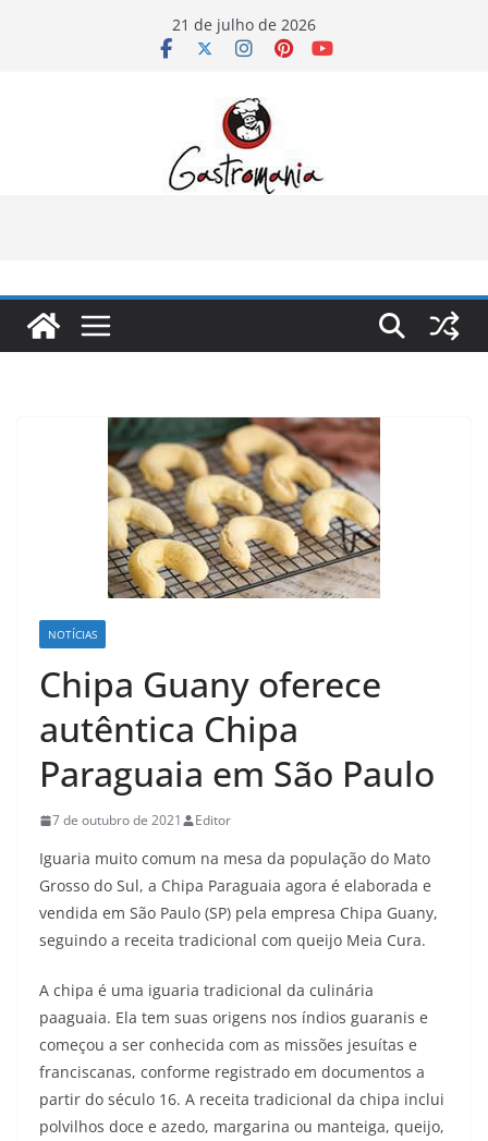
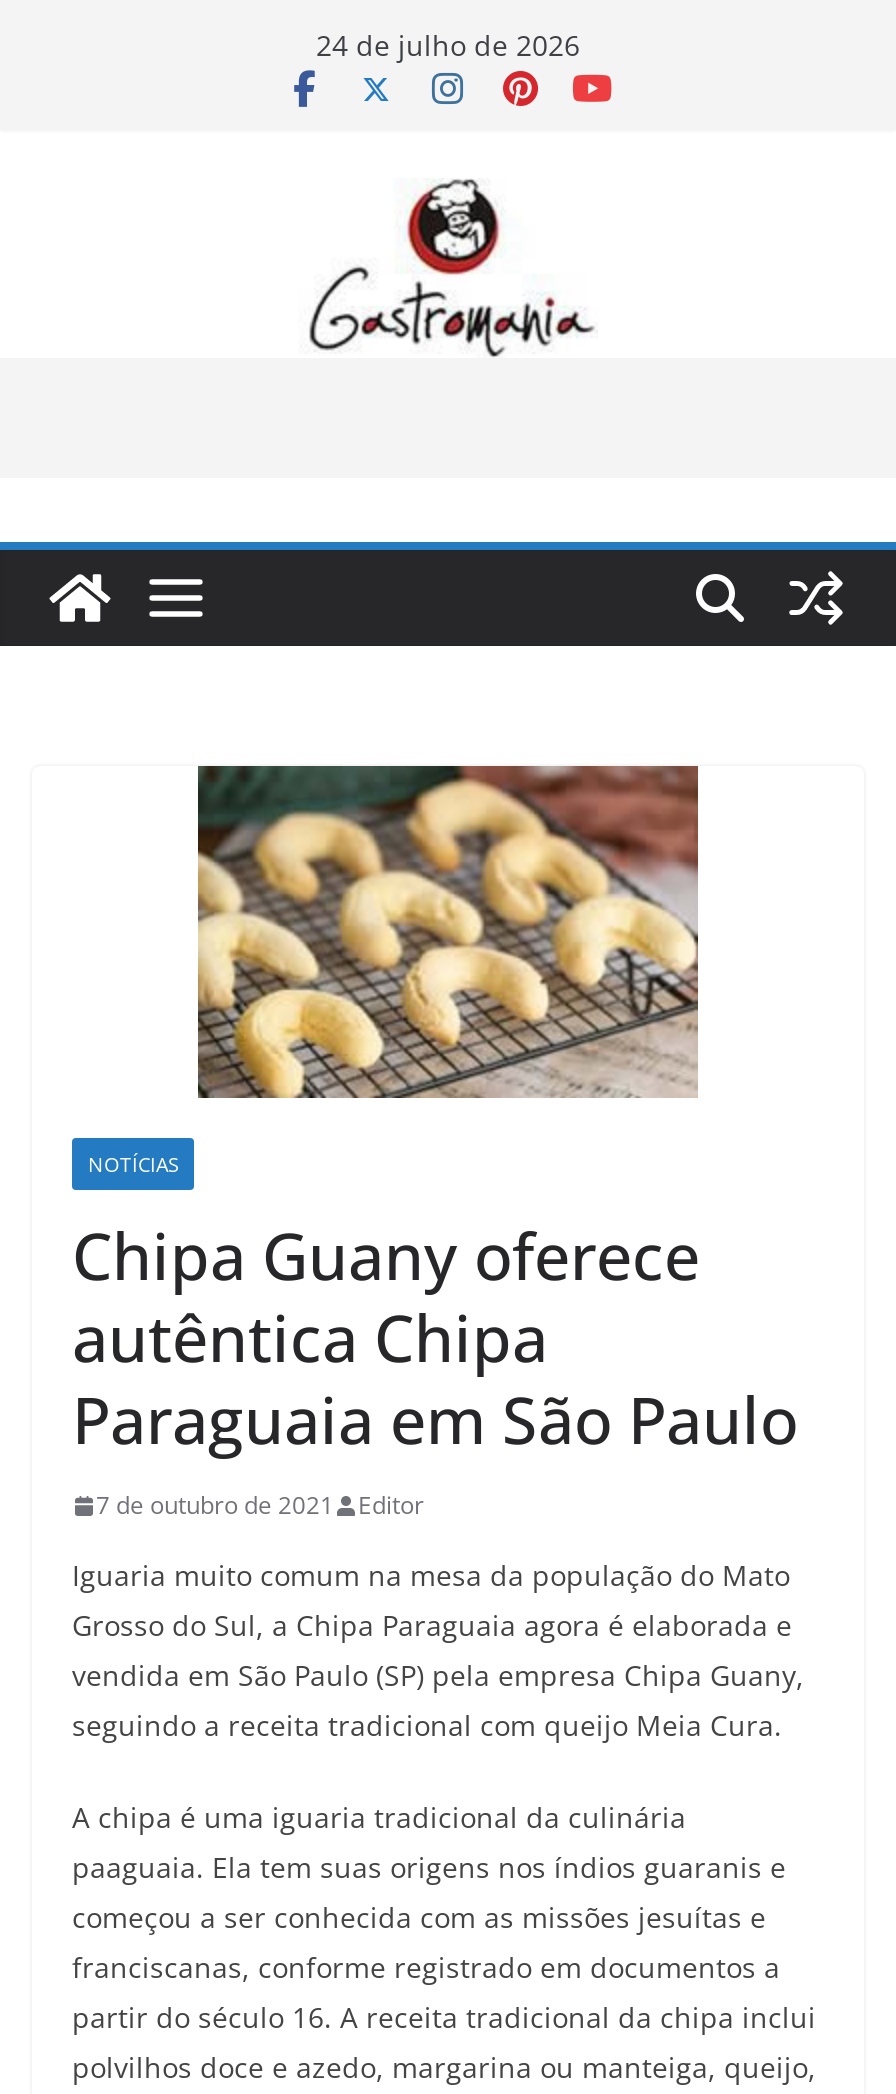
- 21 de julho de 2026
+ 24 de julho de 2026
